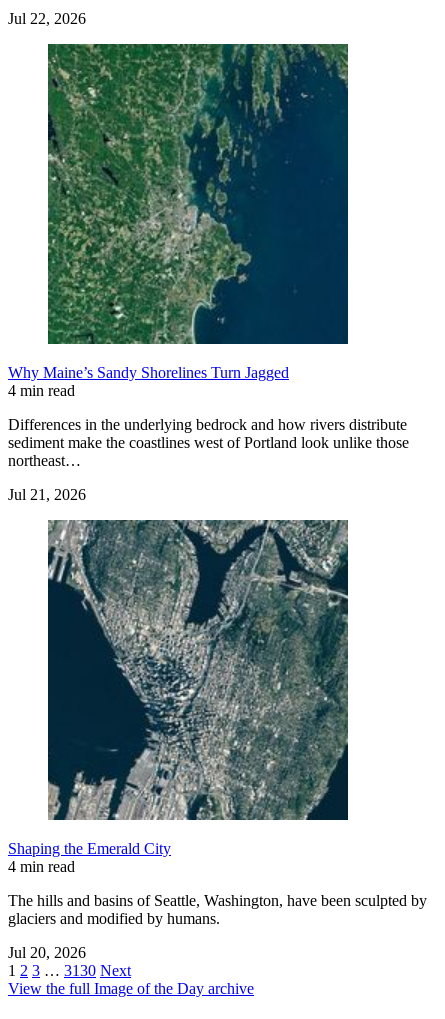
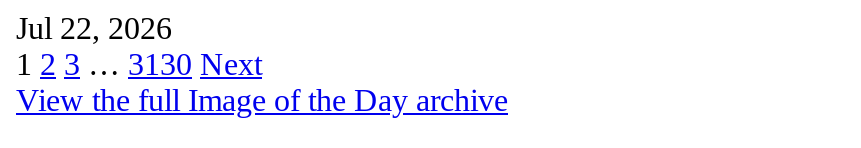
- [image]
- Why Maine’s Sandy Shorelines Turn Jagged
- 4 min read
- Differences in the underlying bedrock and how rivers distribute
- sediment make the coastlines west of Portland look unlike those
- northeast…
- Jul 21, 2026

- [image]
- Shaping the Emerald City
- 4 min read
- The hills and basins of Seattle, Washington, have been sculpted by
- glaciers and modified by humans.
- Jul 20, 2026
